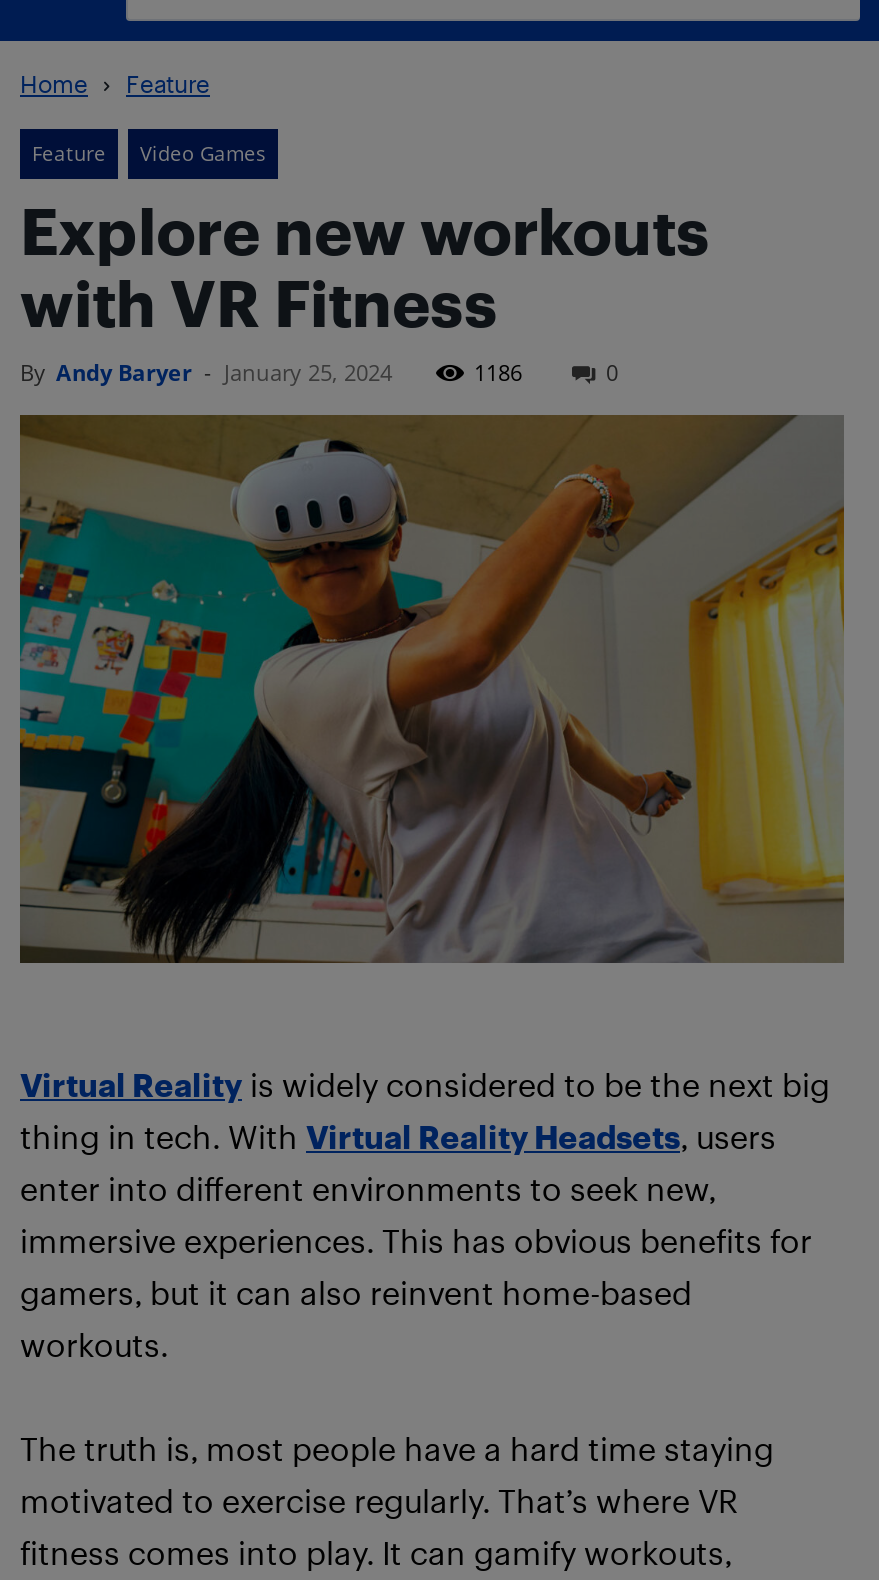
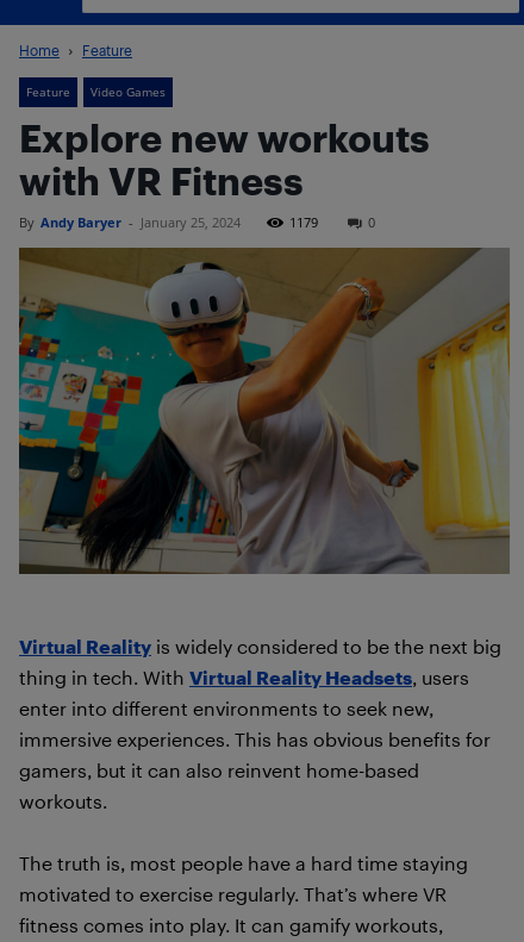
- 1186
+ 1179
